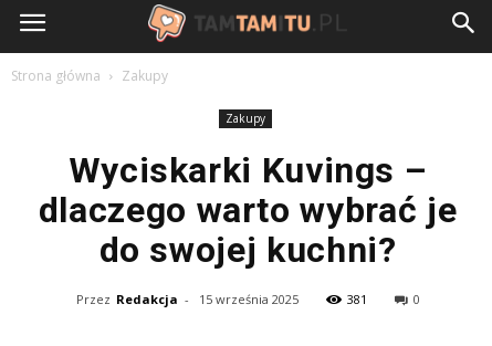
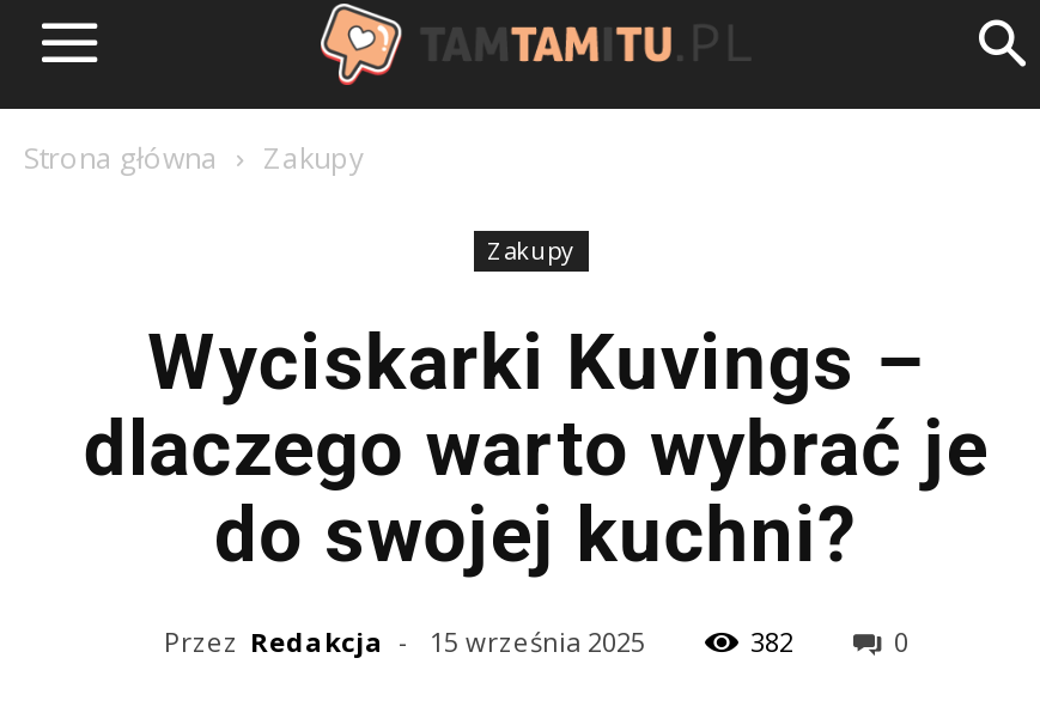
- 381
+ 382
